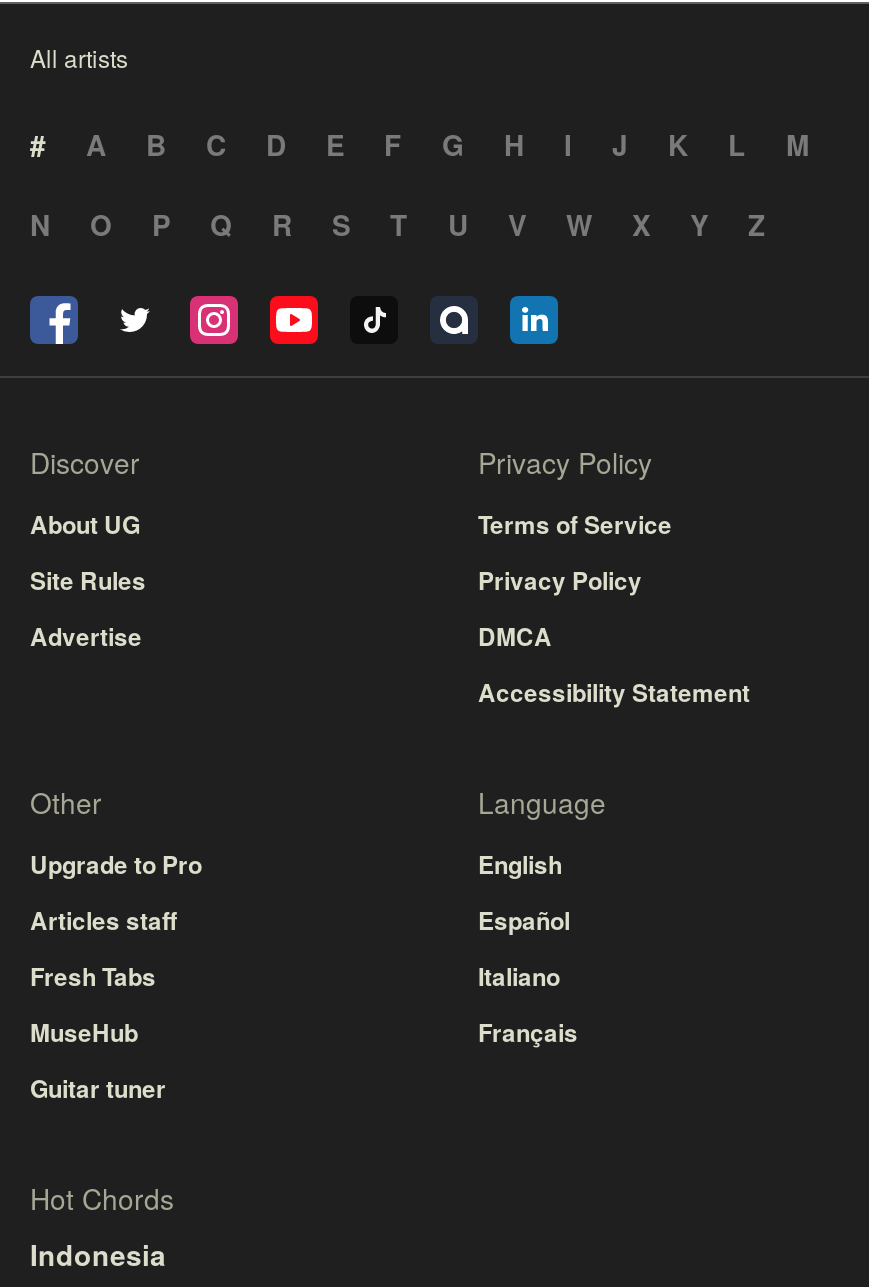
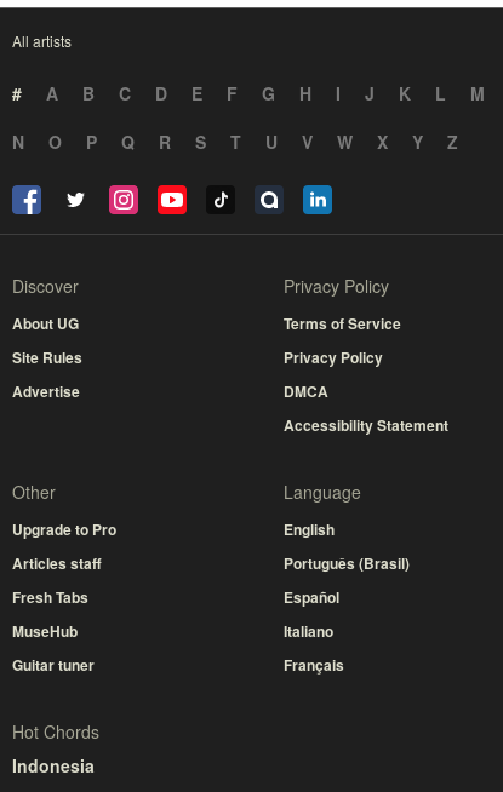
moved down: Español | Italiano | Français

+ Português (Brasil)
